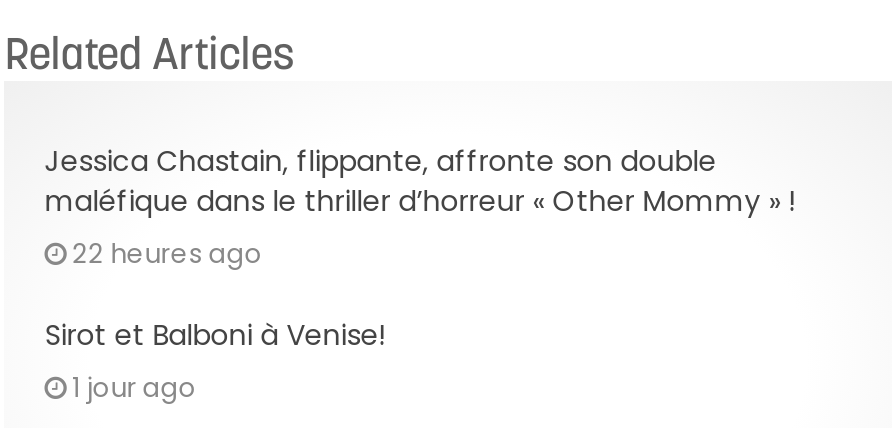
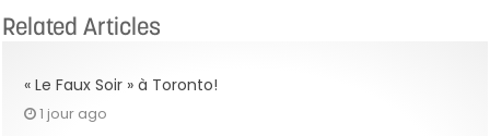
- Jessica Chastain, flippante, affronte son double
- maléfique dans le thriller d’horreur « Other Mommy » !
- 22 heures ago
- Sirot et Balboni à Venise!
+ « Le Faux Soir » à Toronto!
